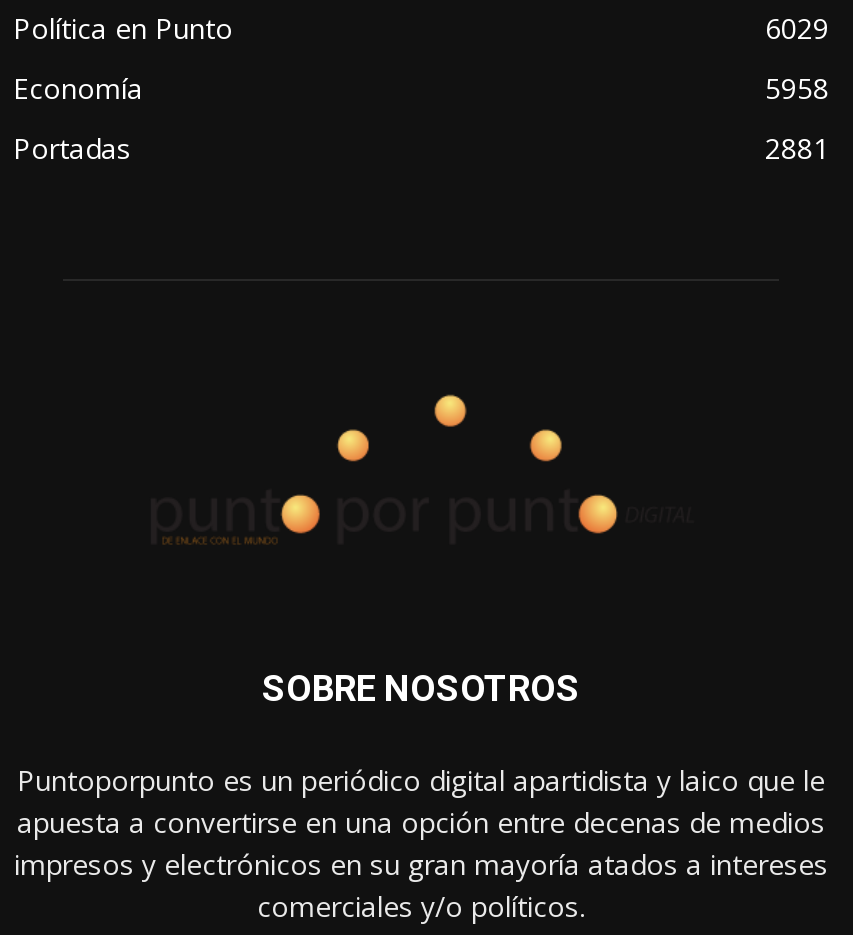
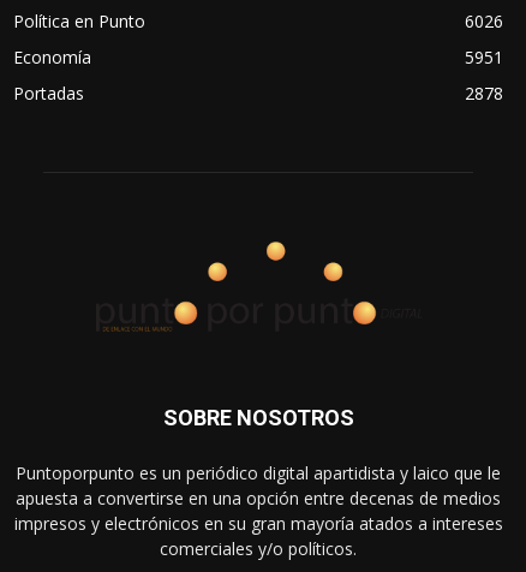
- 6029
+ 6026

- 5958
+ 5951

- 2881
+ 2878
